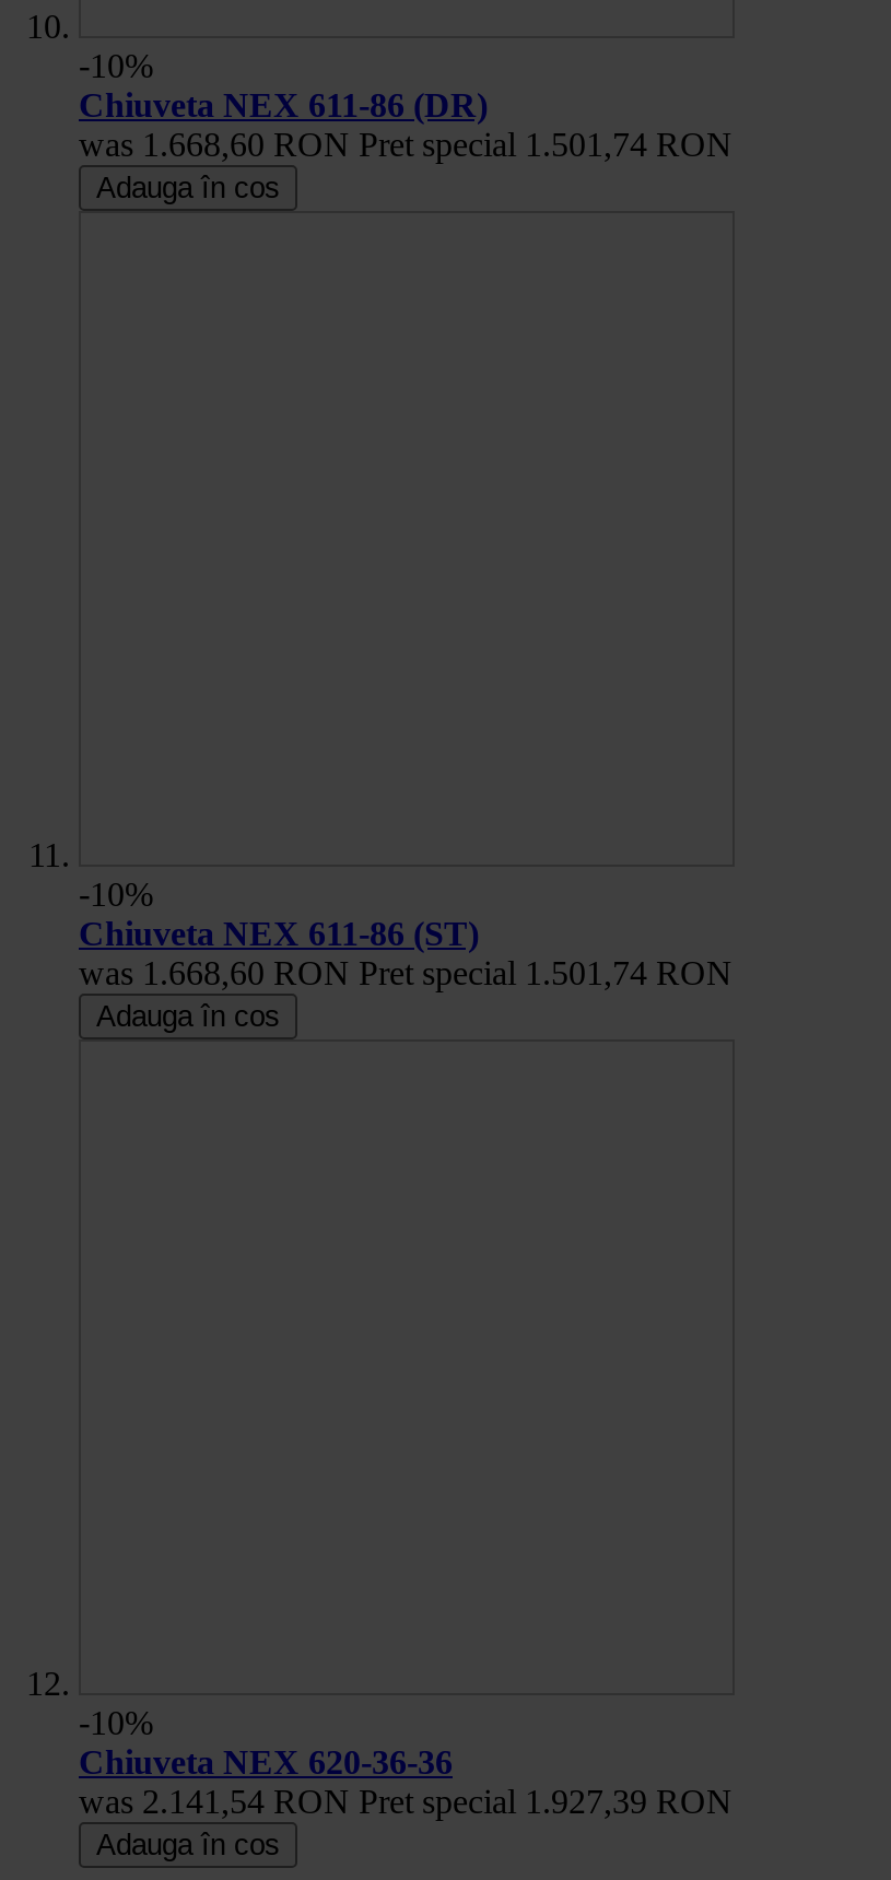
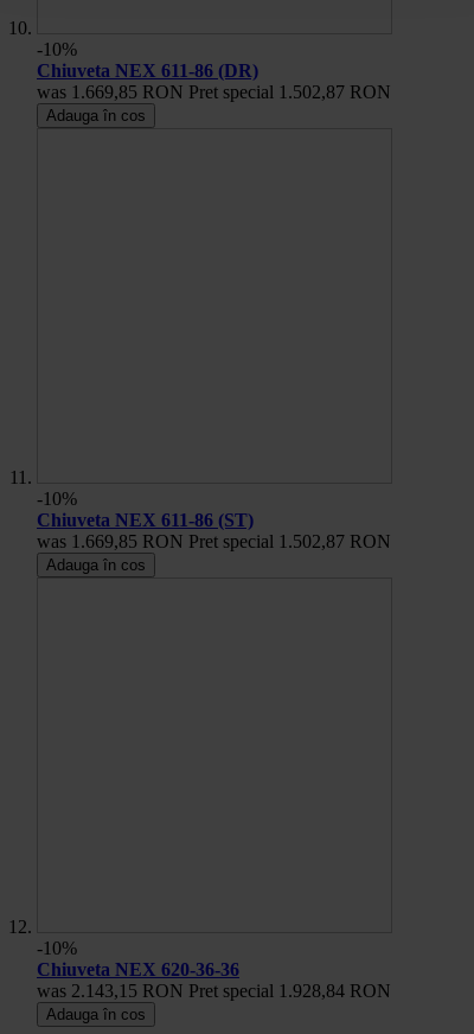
- was 1.668,60 RON Pret special 1.501,74 RON
+ was 1.669,85 RON Pret special 1.502,87 RON

- was 1.668,60 RON Pret special 1.501,74 RON
+ was 1.669,85 RON Pret special 1.502,87 RON

- was 2.141,54 RON Pret special 1.927,39 RON
+ was 2.143,15 RON Pret special 1.928,84 RON
